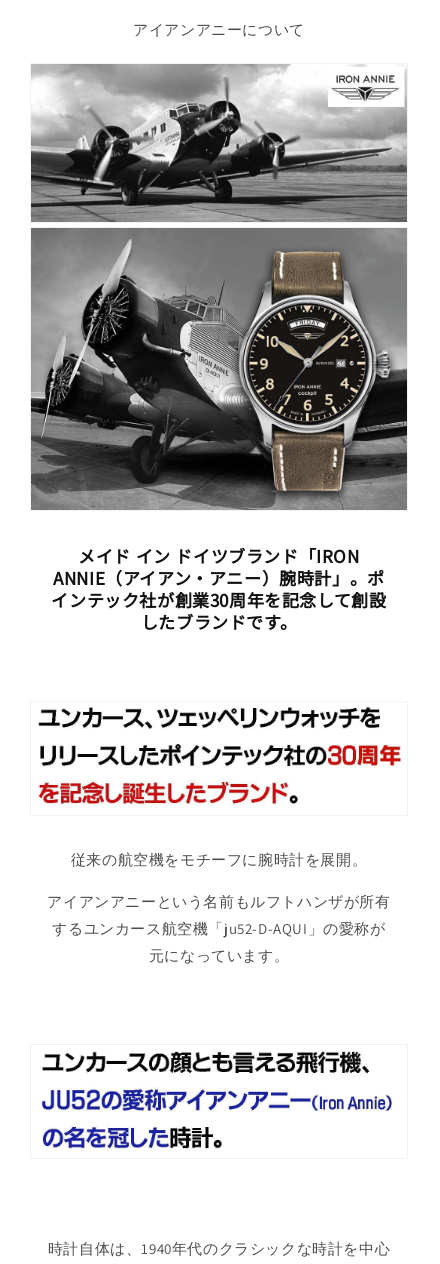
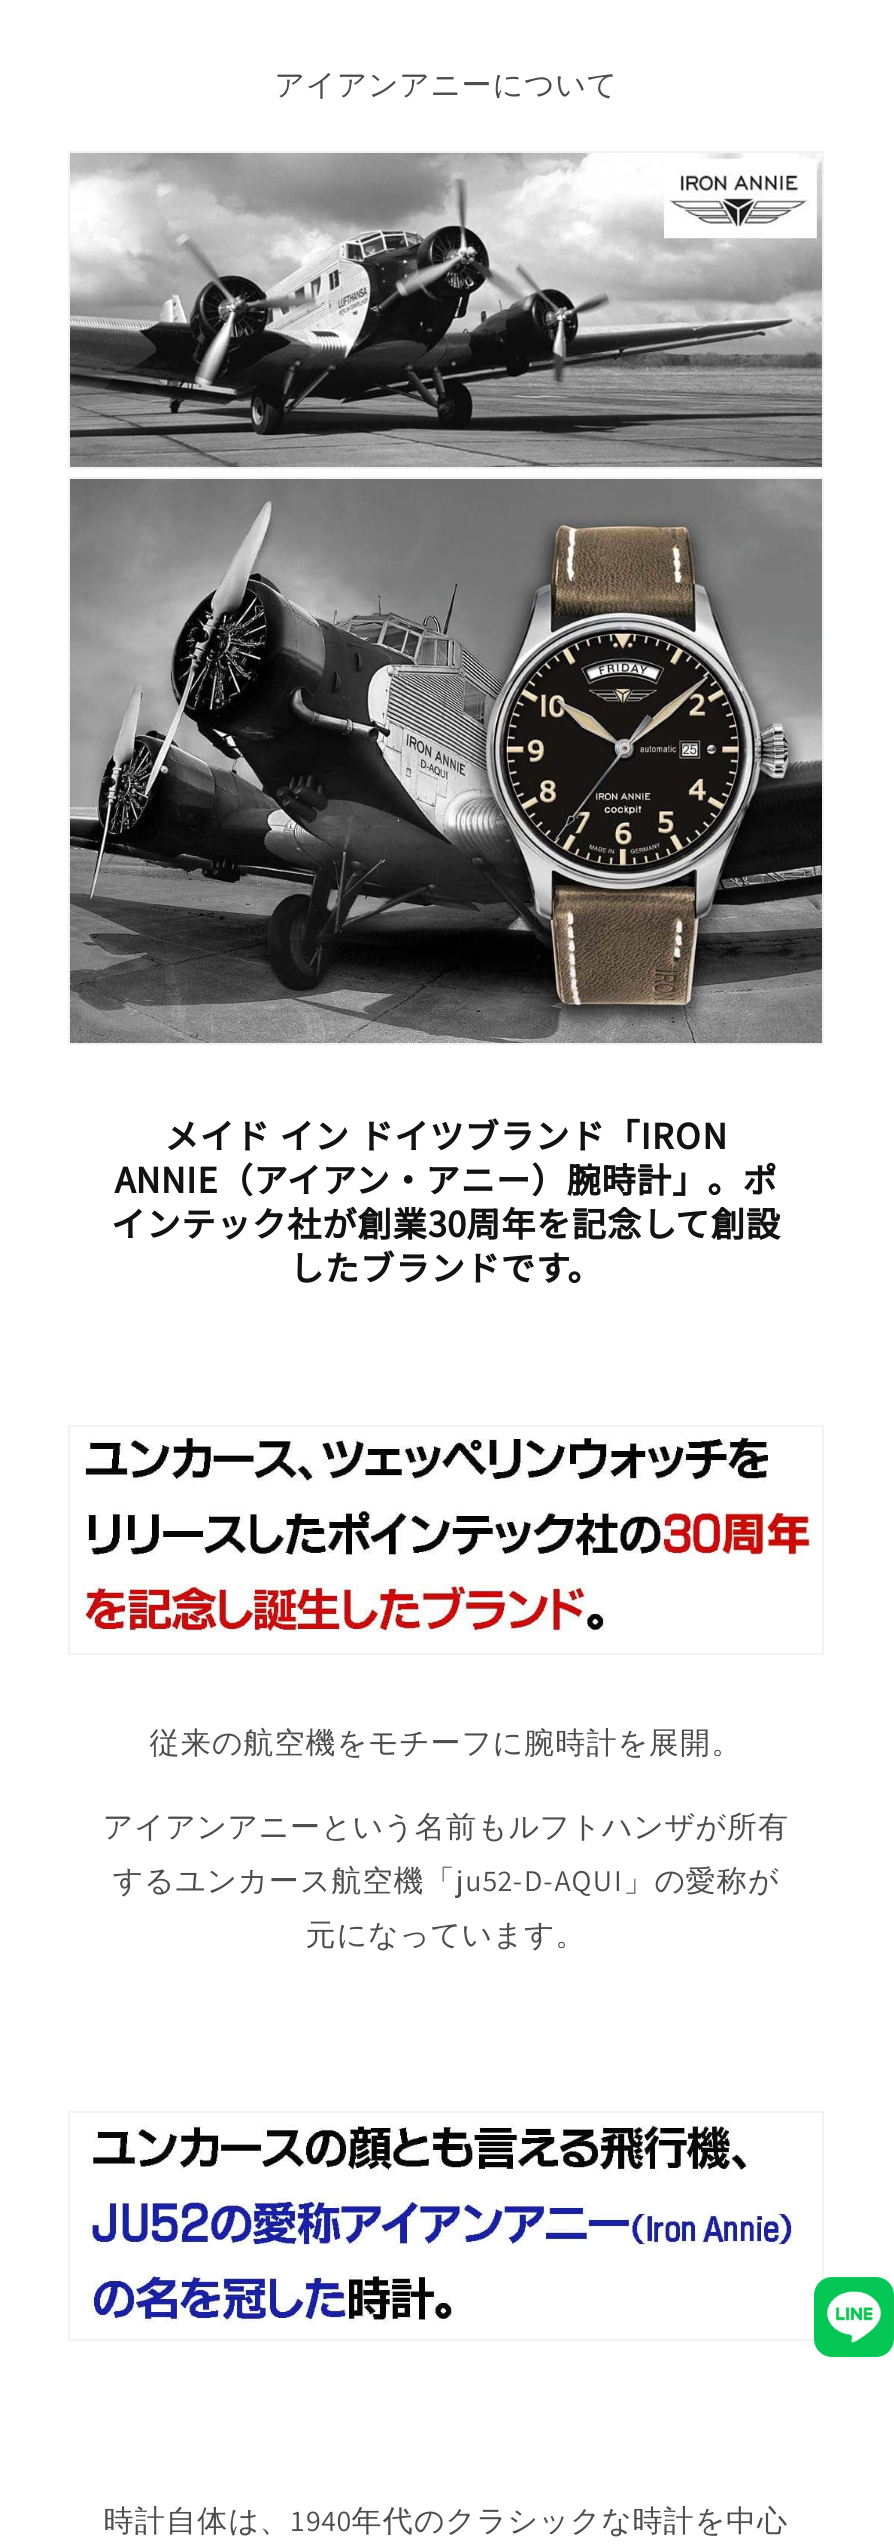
+ [image]
